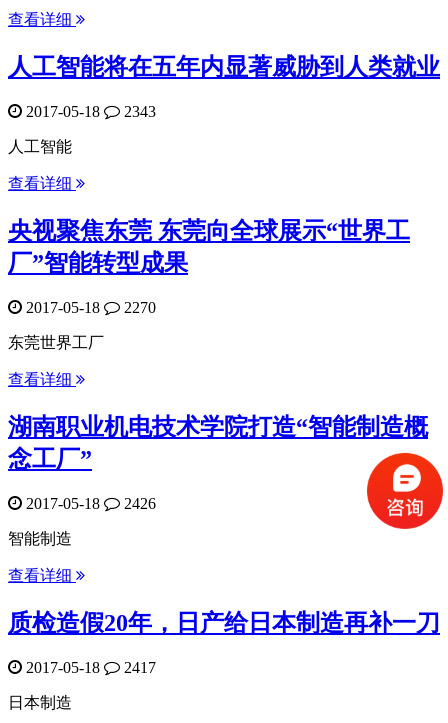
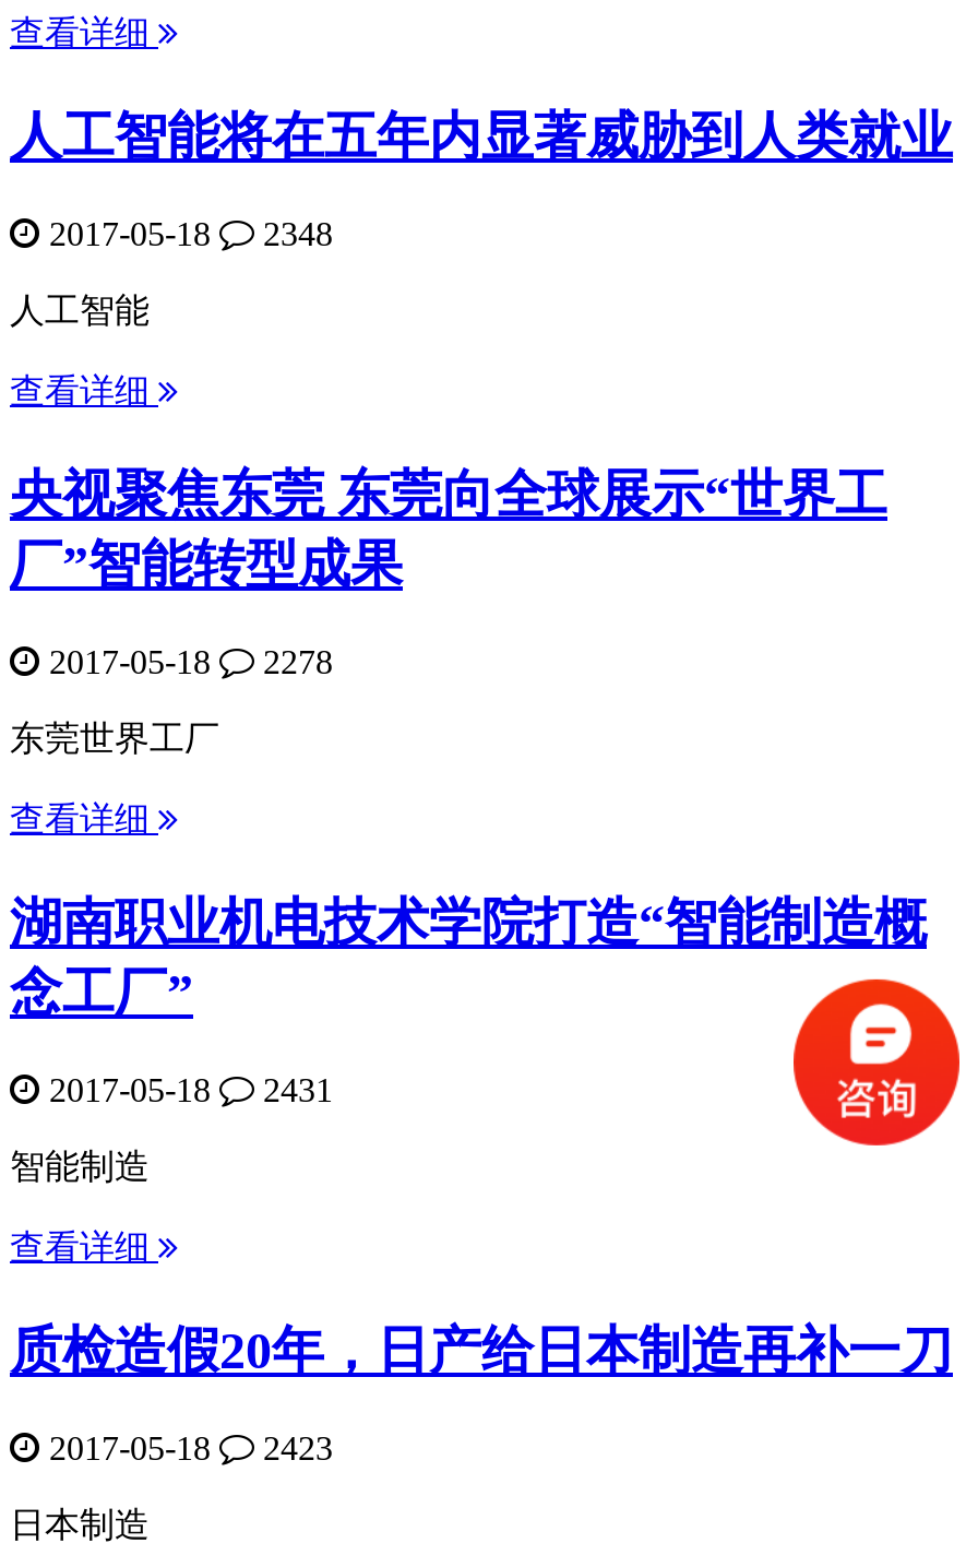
- 2017-05-18 2343
+ 2017-05-18 2348

- 2017-05-18 2270
+ 2017-05-18 2278

- 2017-05-18 2426
+ 2017-05-18 2431

- 2017-05-18 2417
+ 2017-05-18 2423
